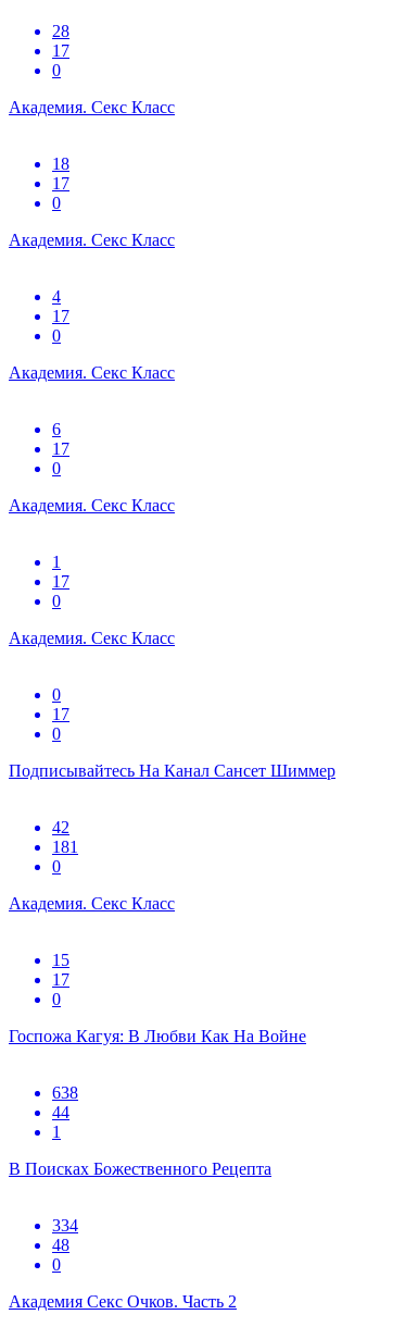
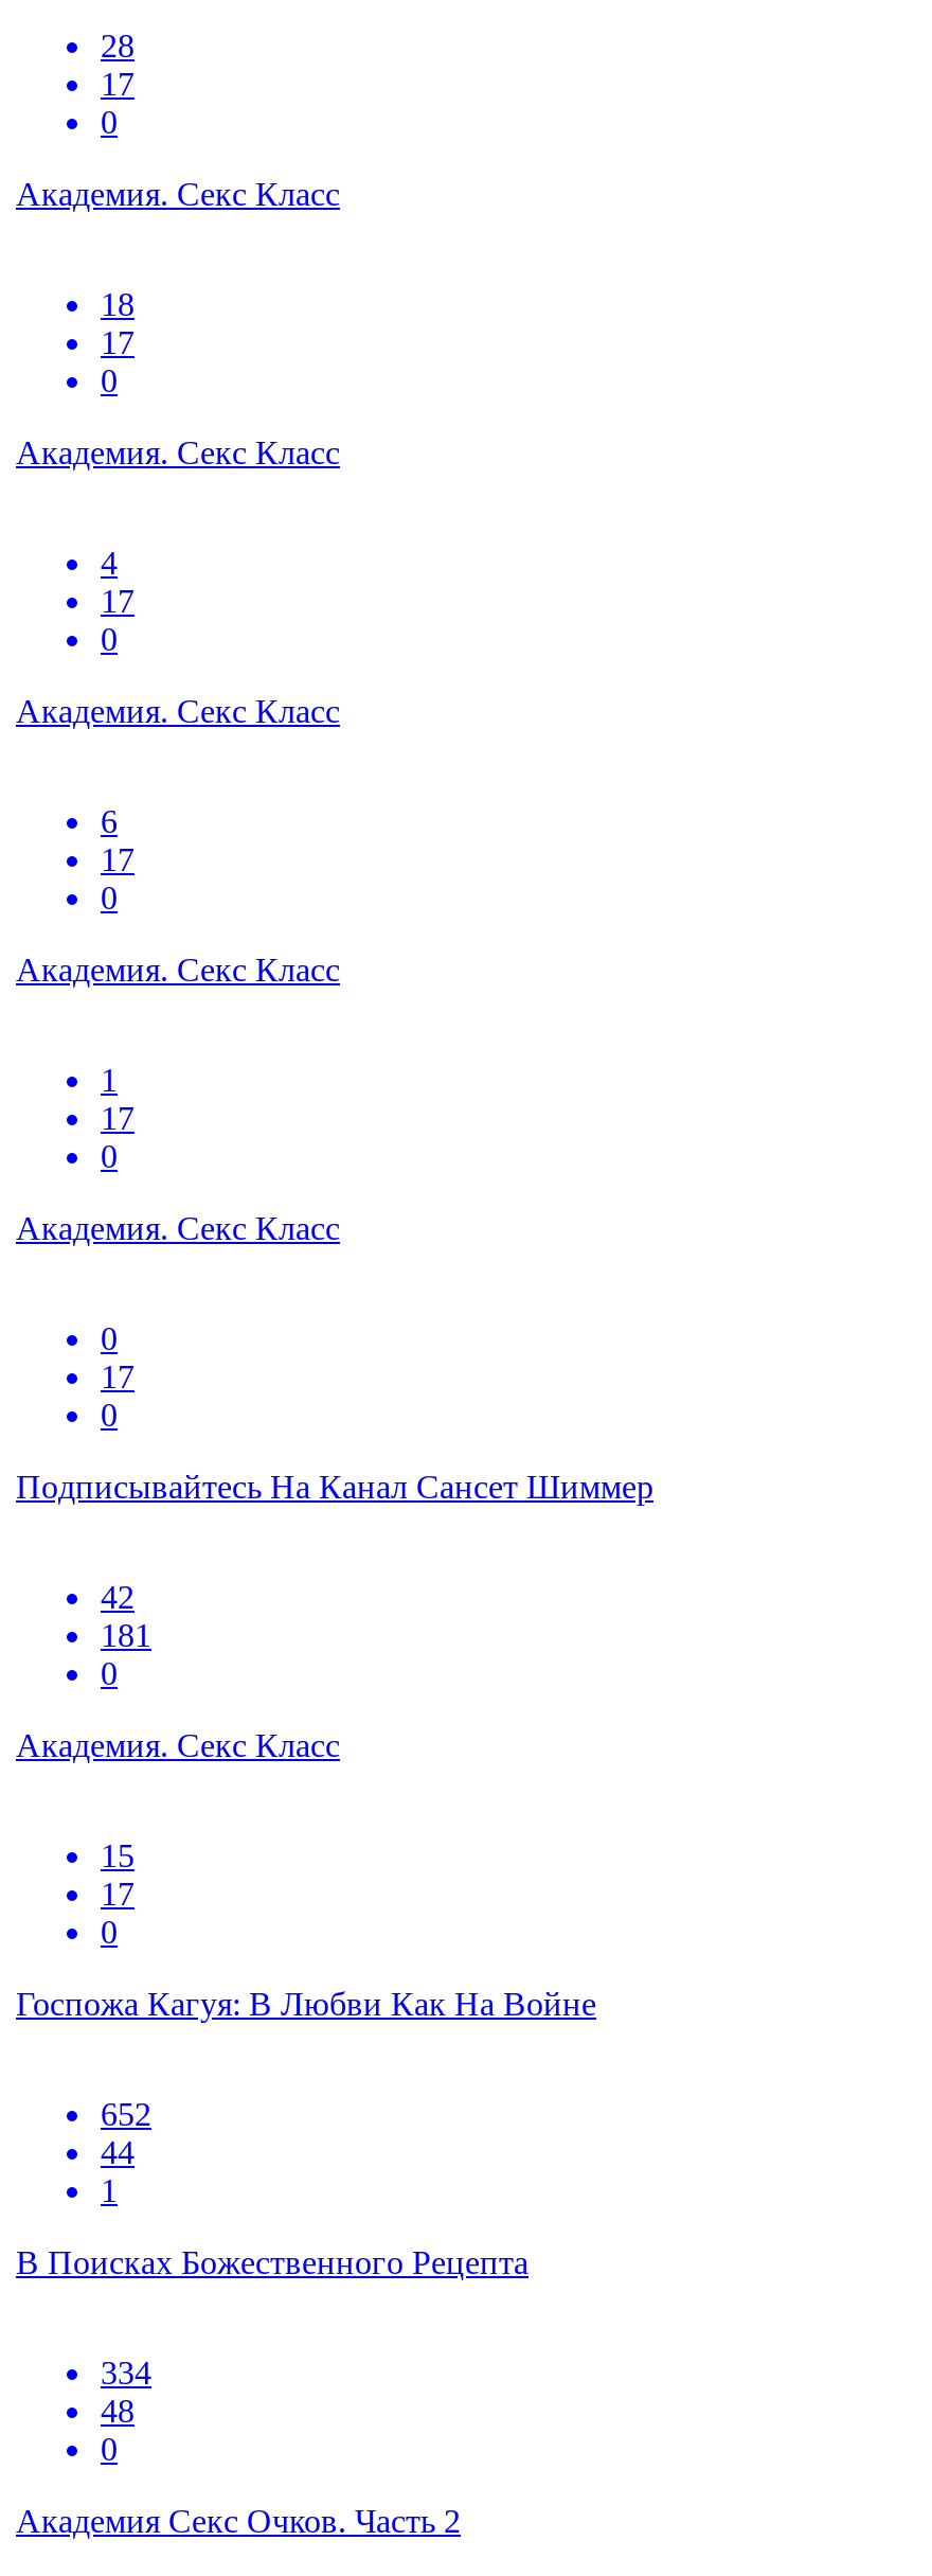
- 638
+ 652
